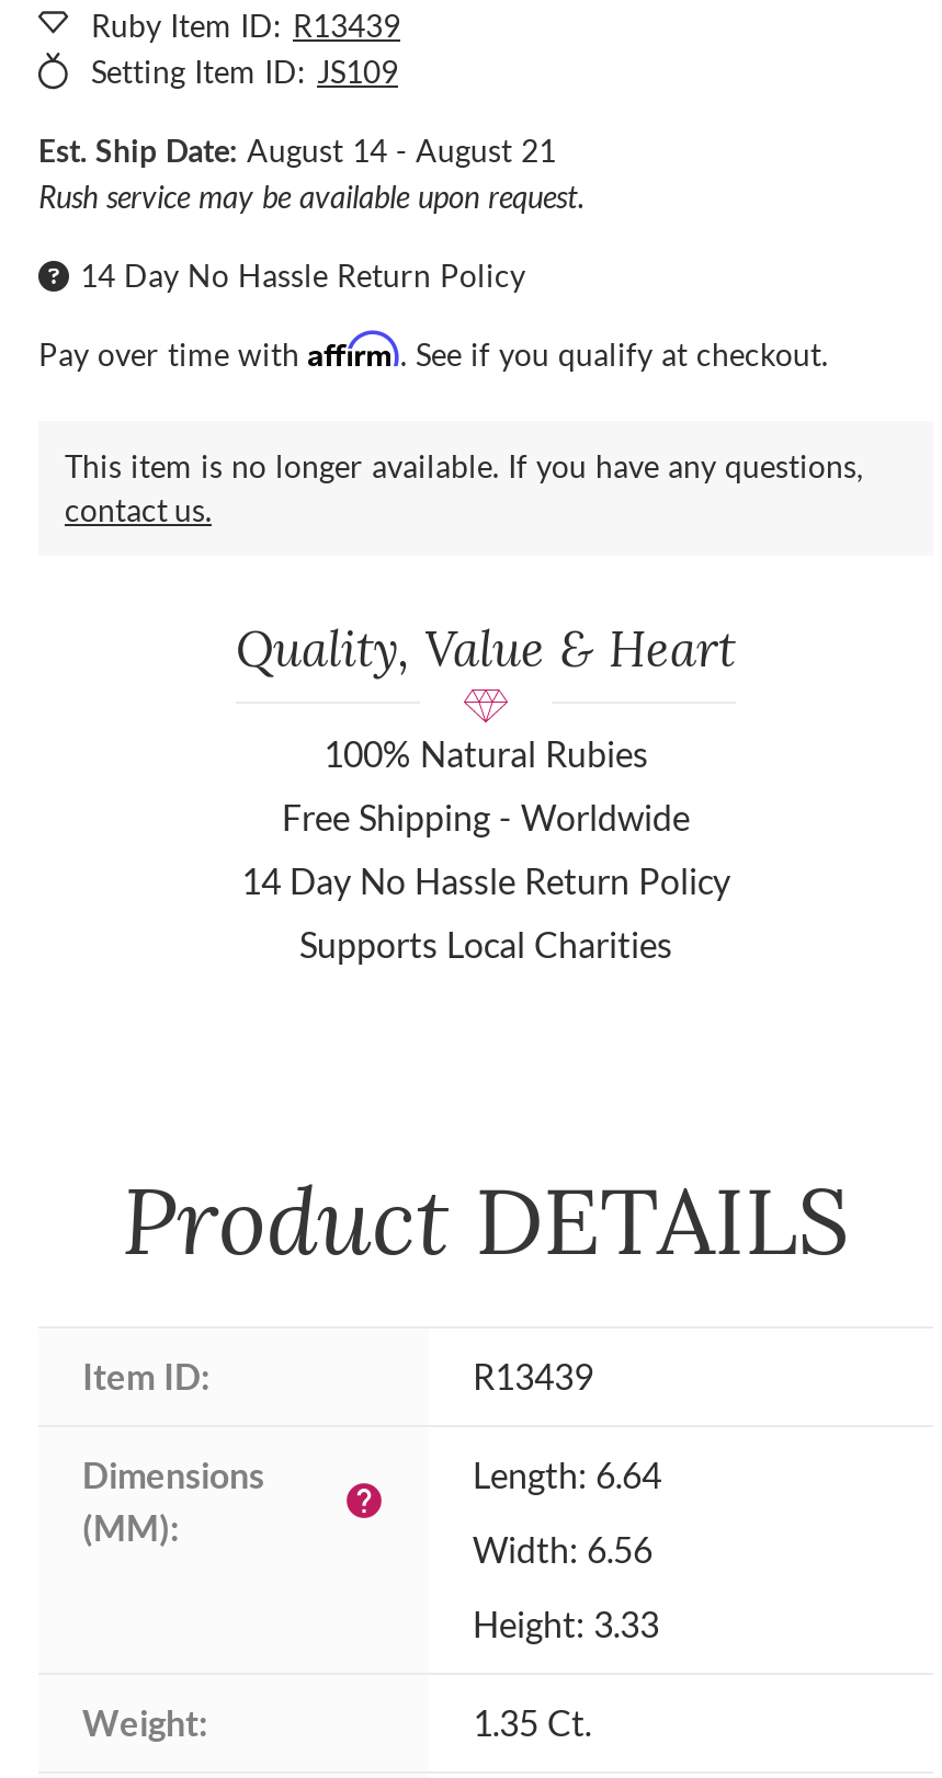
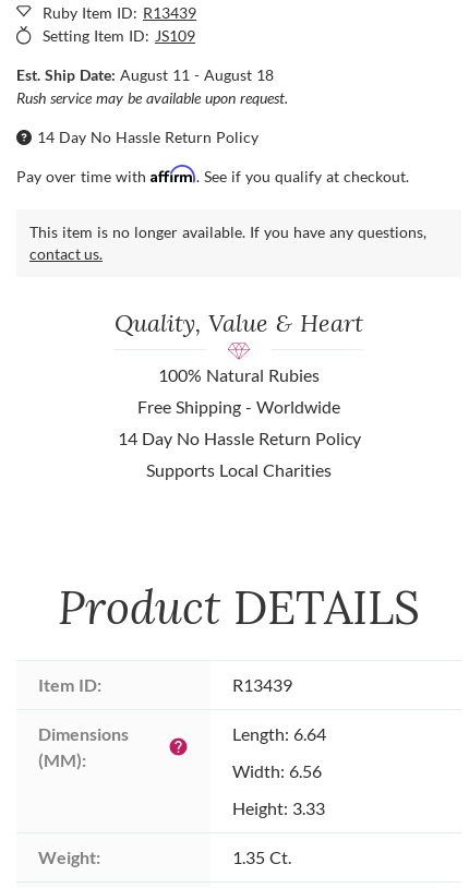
- Est. Ship Date: August 14 - August 21
+ Est. Ship Date: August 11 - August 18
